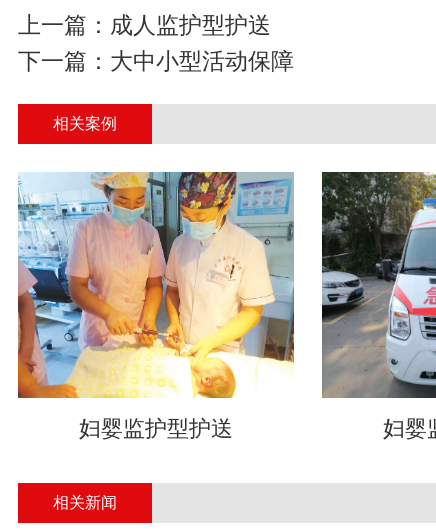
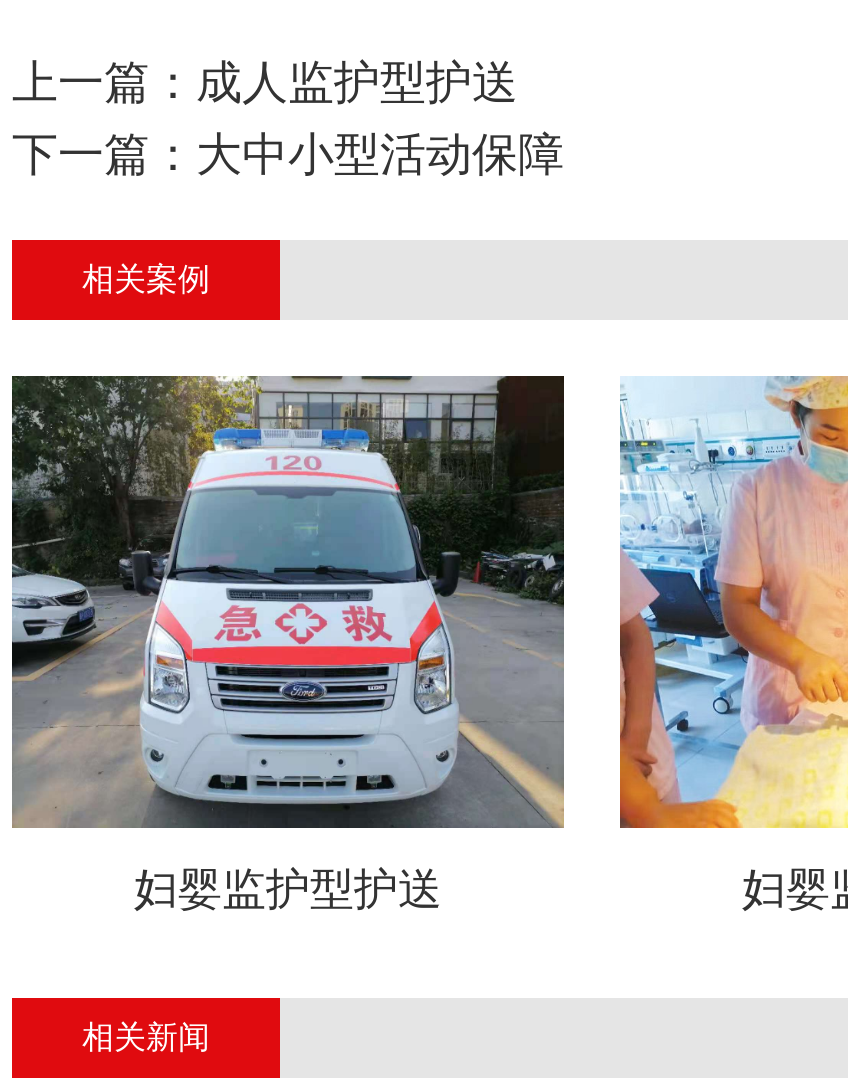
- [image]
+ [image]

- [image]
+ [image]
